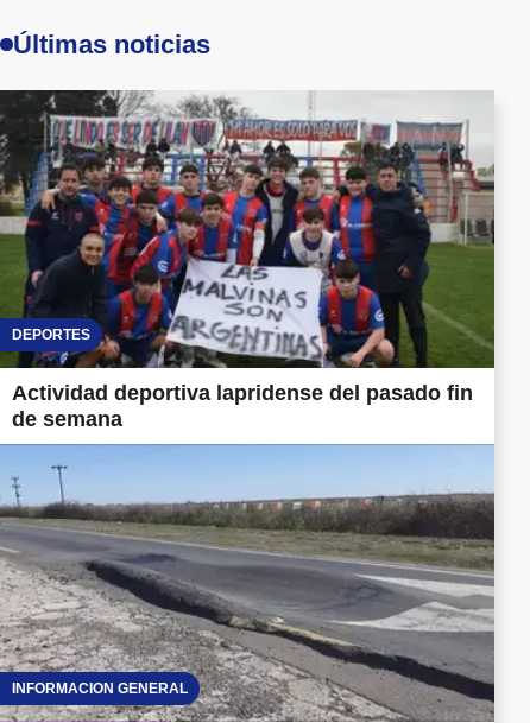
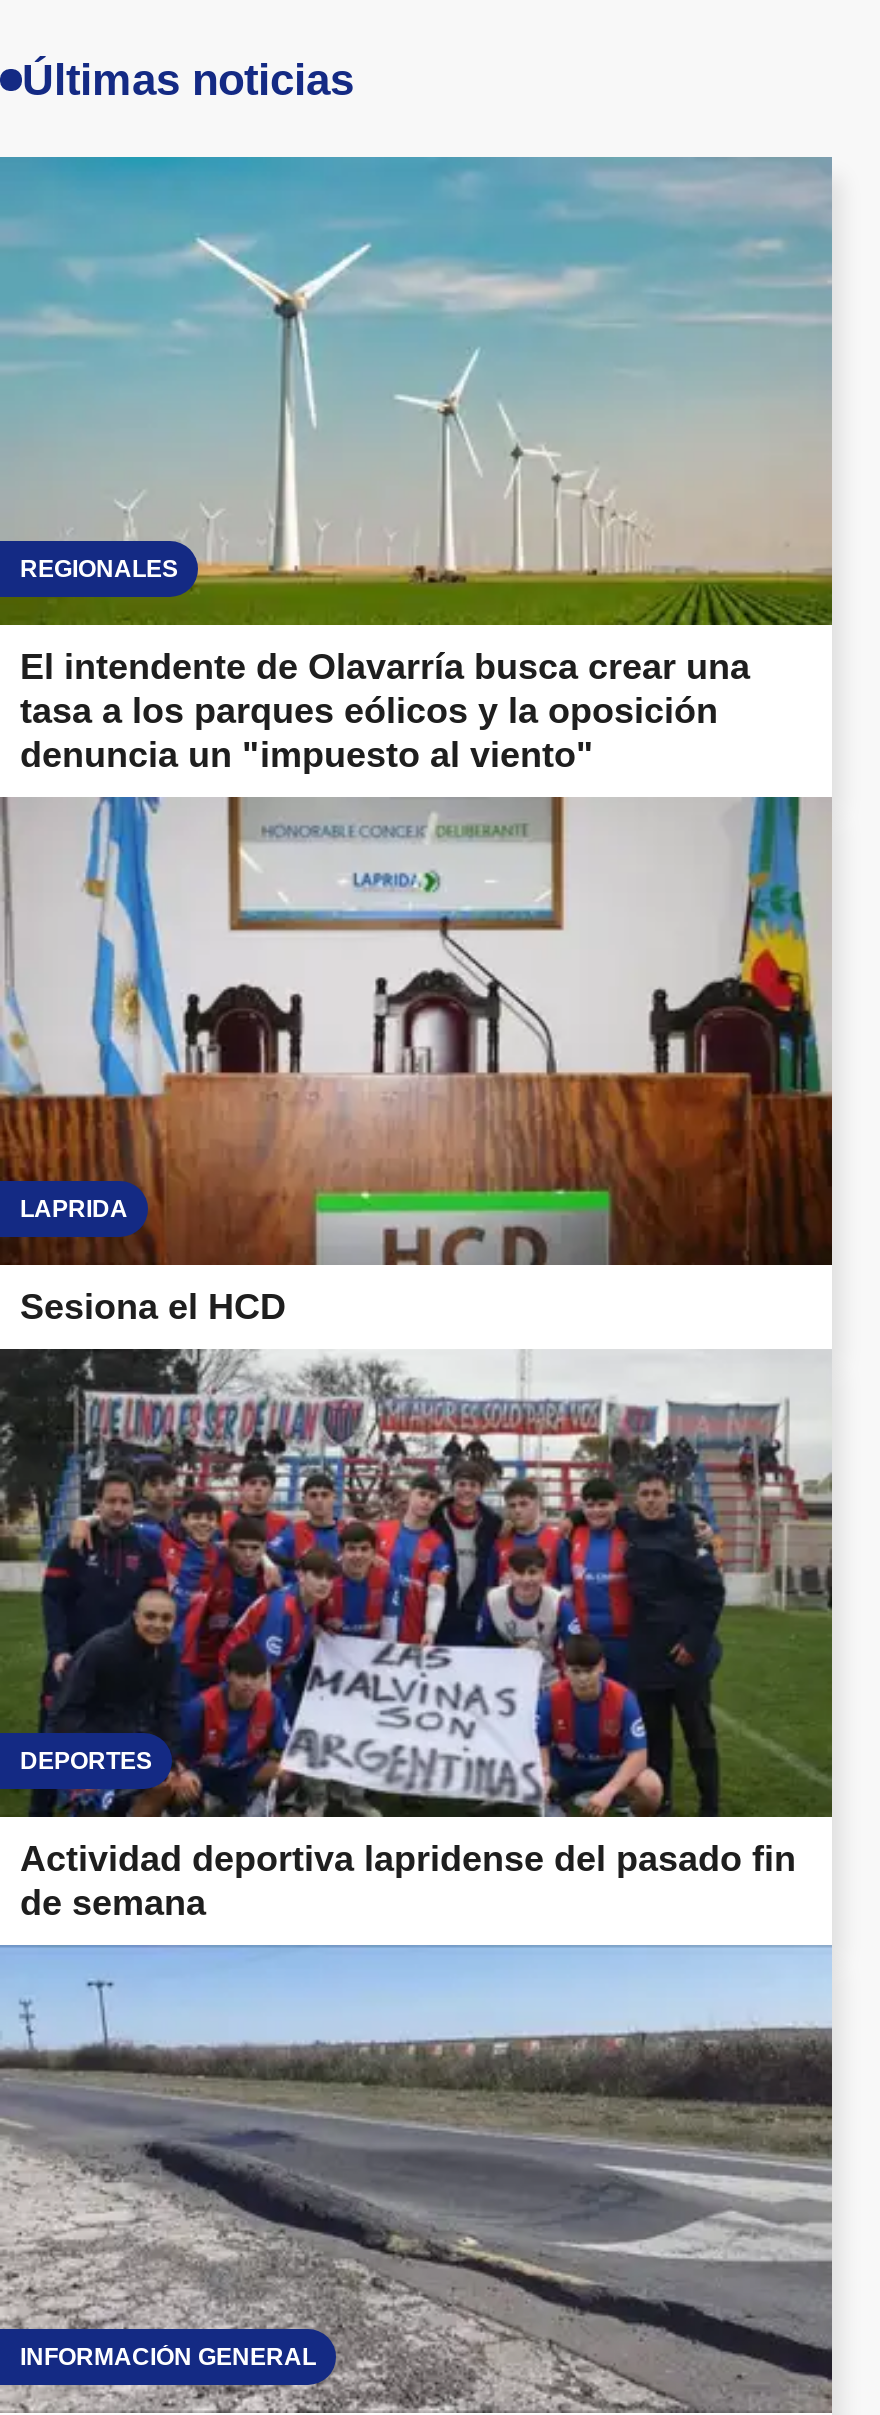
+ [image]
+ REGIONALES
+ El intendente de Olavarría busca crear una
+ tasa a los parques eólicos y la oposición
+ denuncia un "impuesto al viento"

+ [image]
+ LAPRIDA
+ Sesiona el HCD
